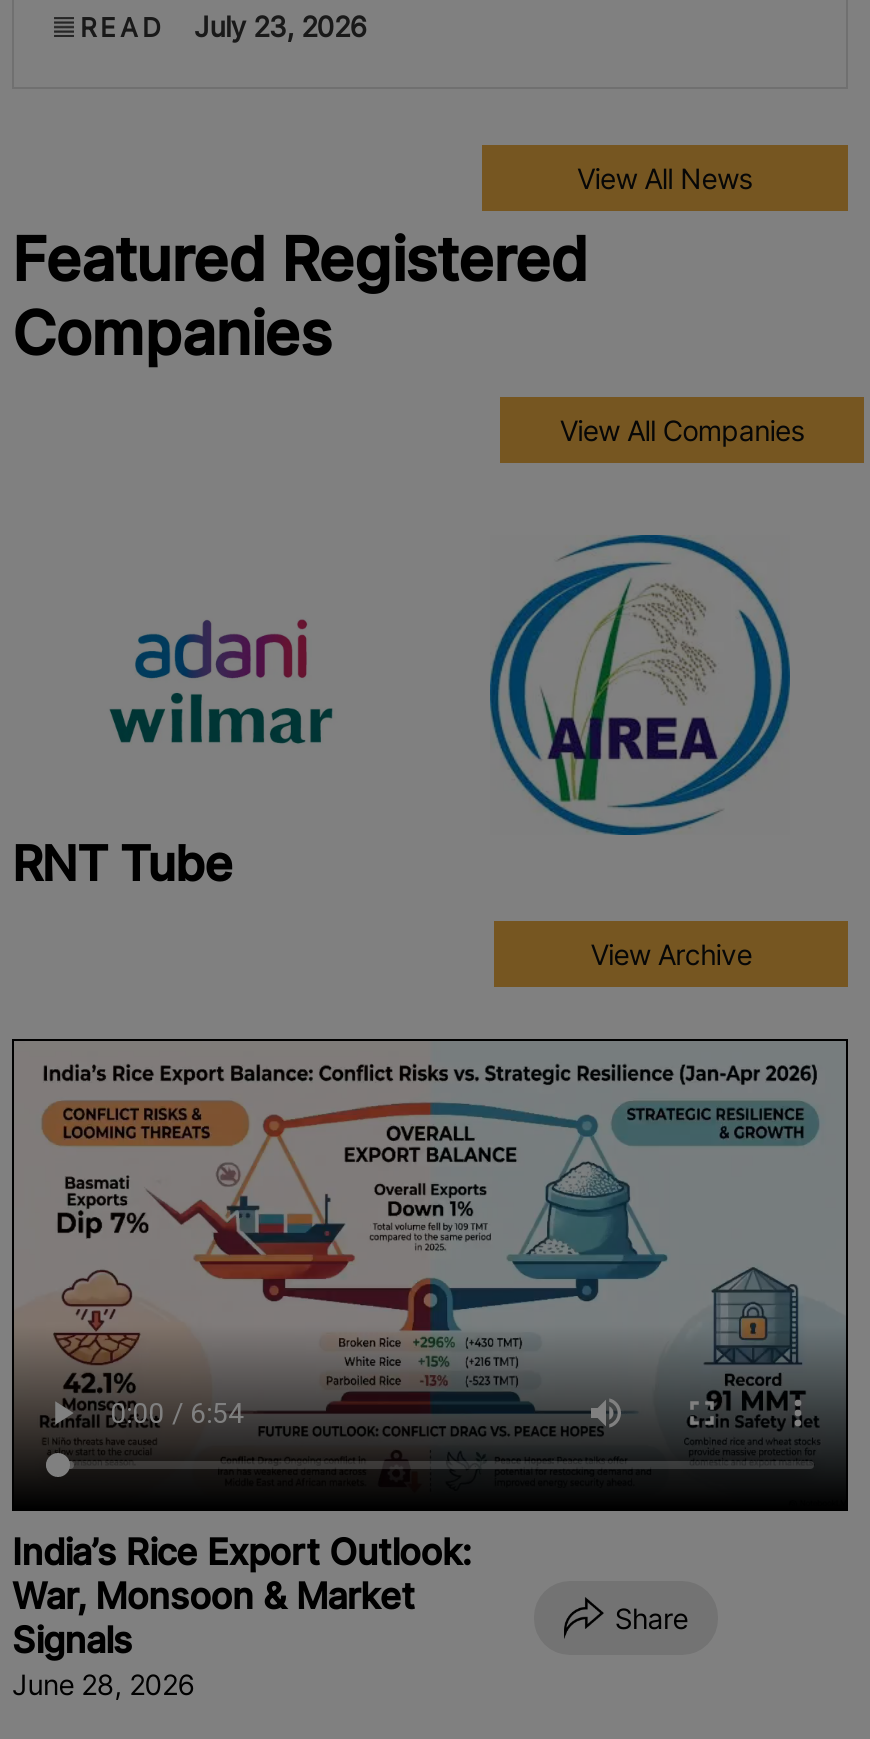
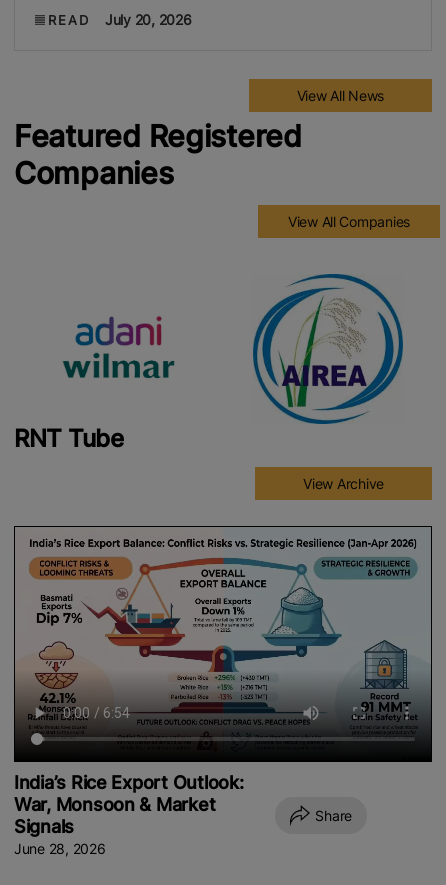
- READ July 23, 2026
+ READ July 20, 2026
